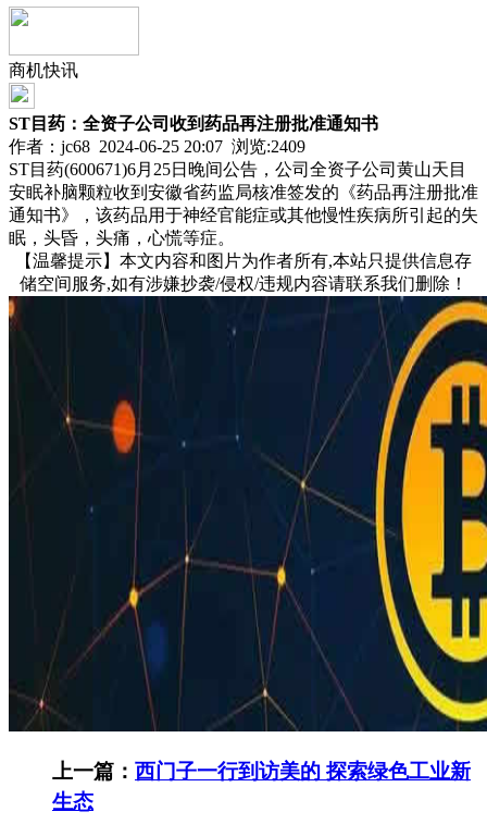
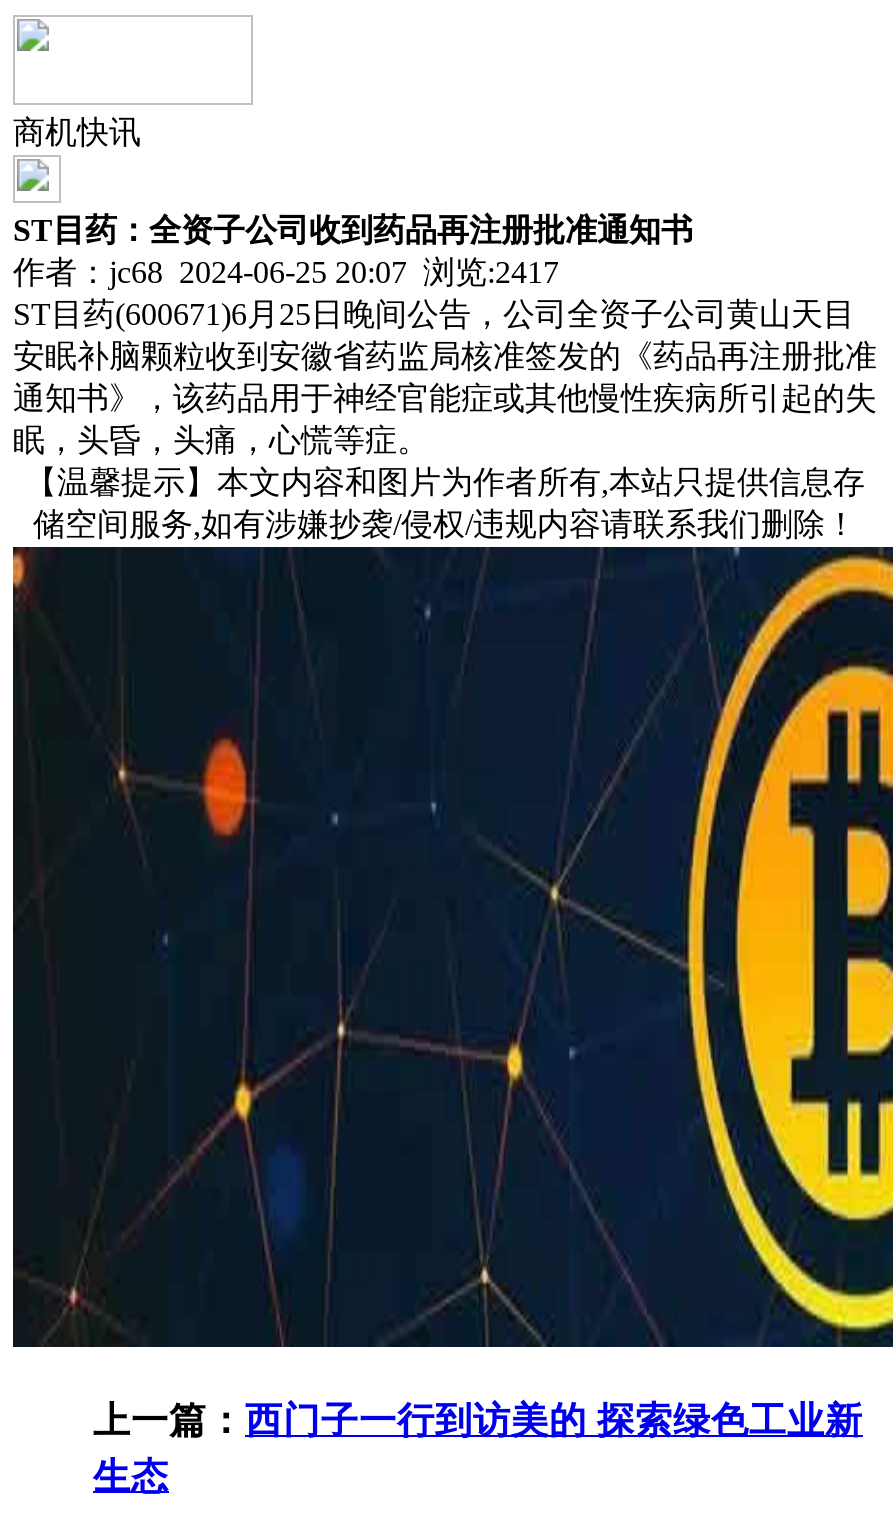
- 作者：jc68 2024-06-25 20:07 浏览:2409
+ 作者：jc68 2024-06-25 20:07 浏览:2417
